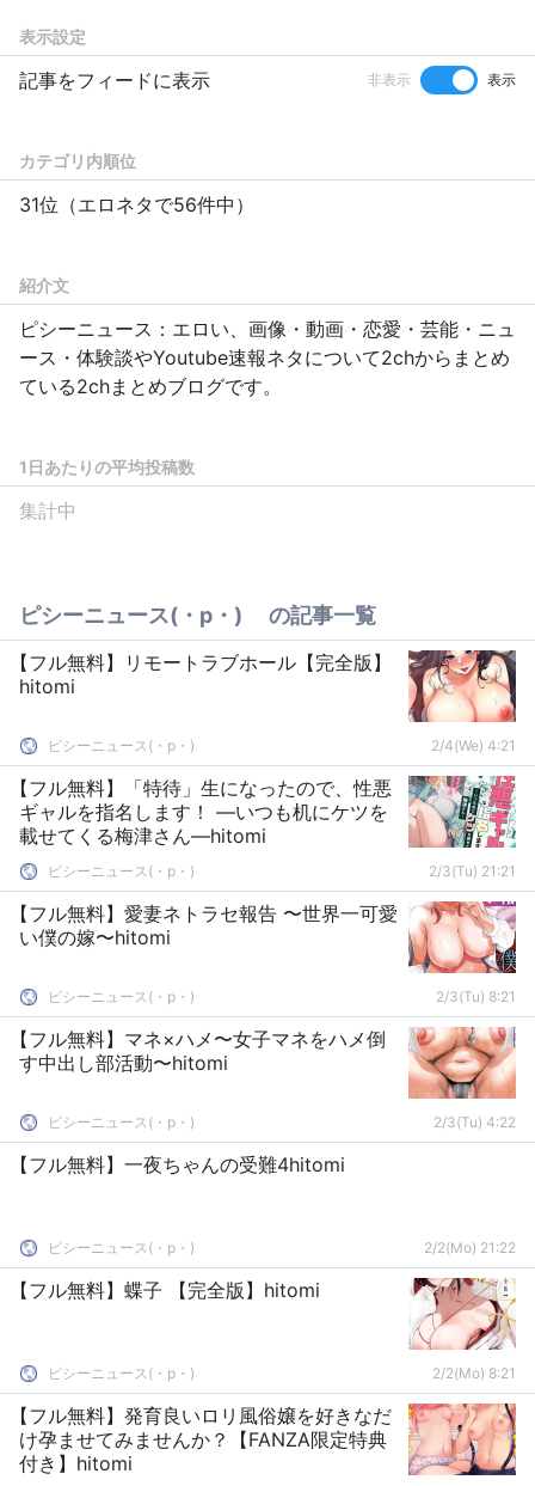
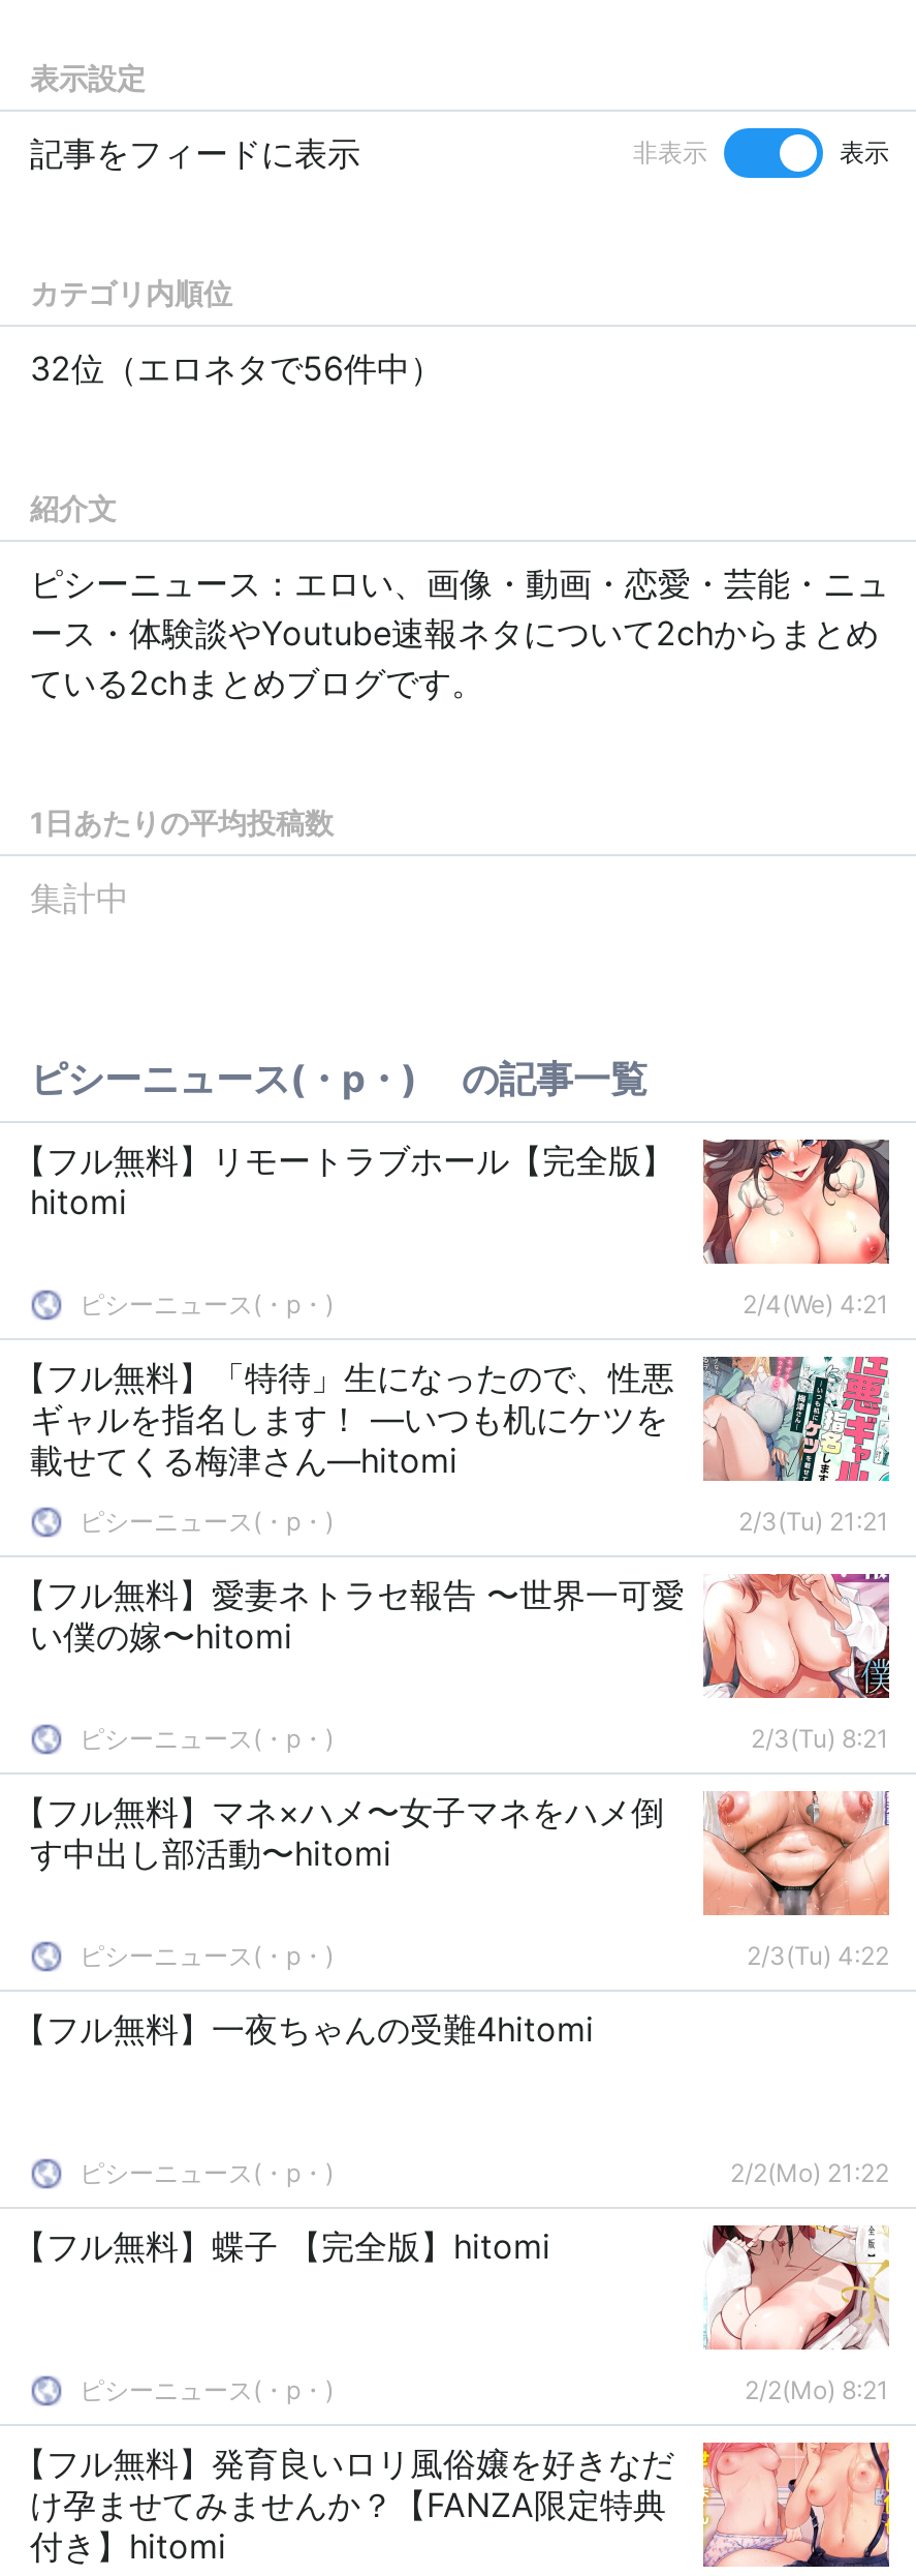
- 31位（エロネタで56件中）
+ 32位（エロネタで56件中）
